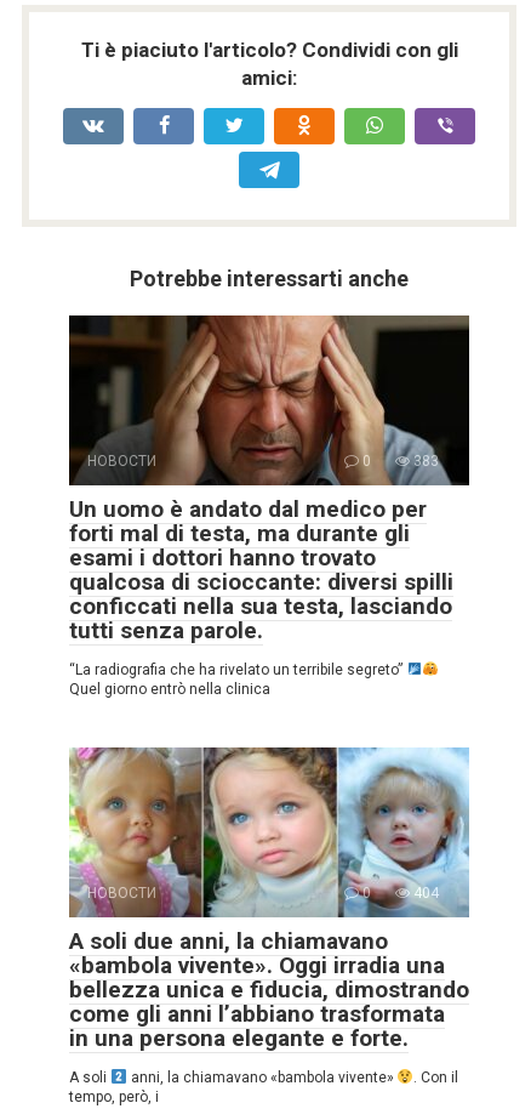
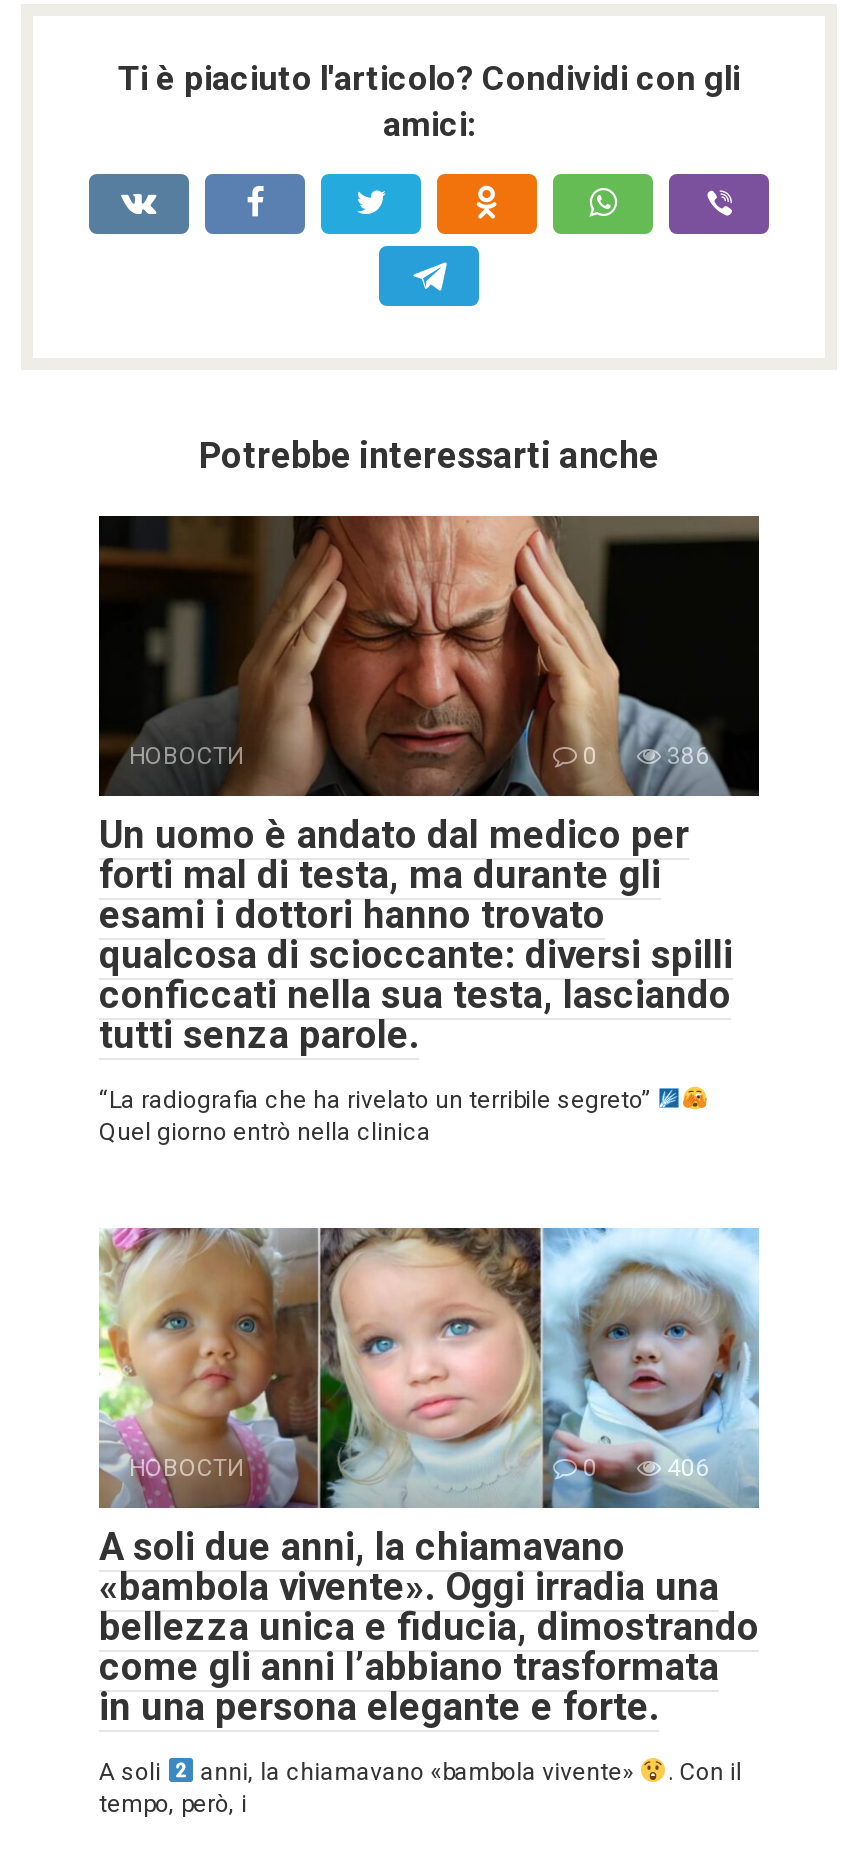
- 383
+ 386

- 404
+ 406
